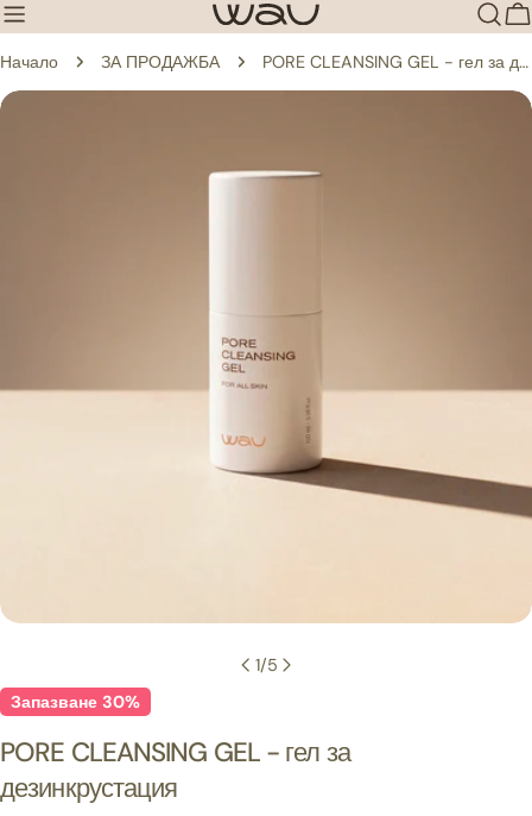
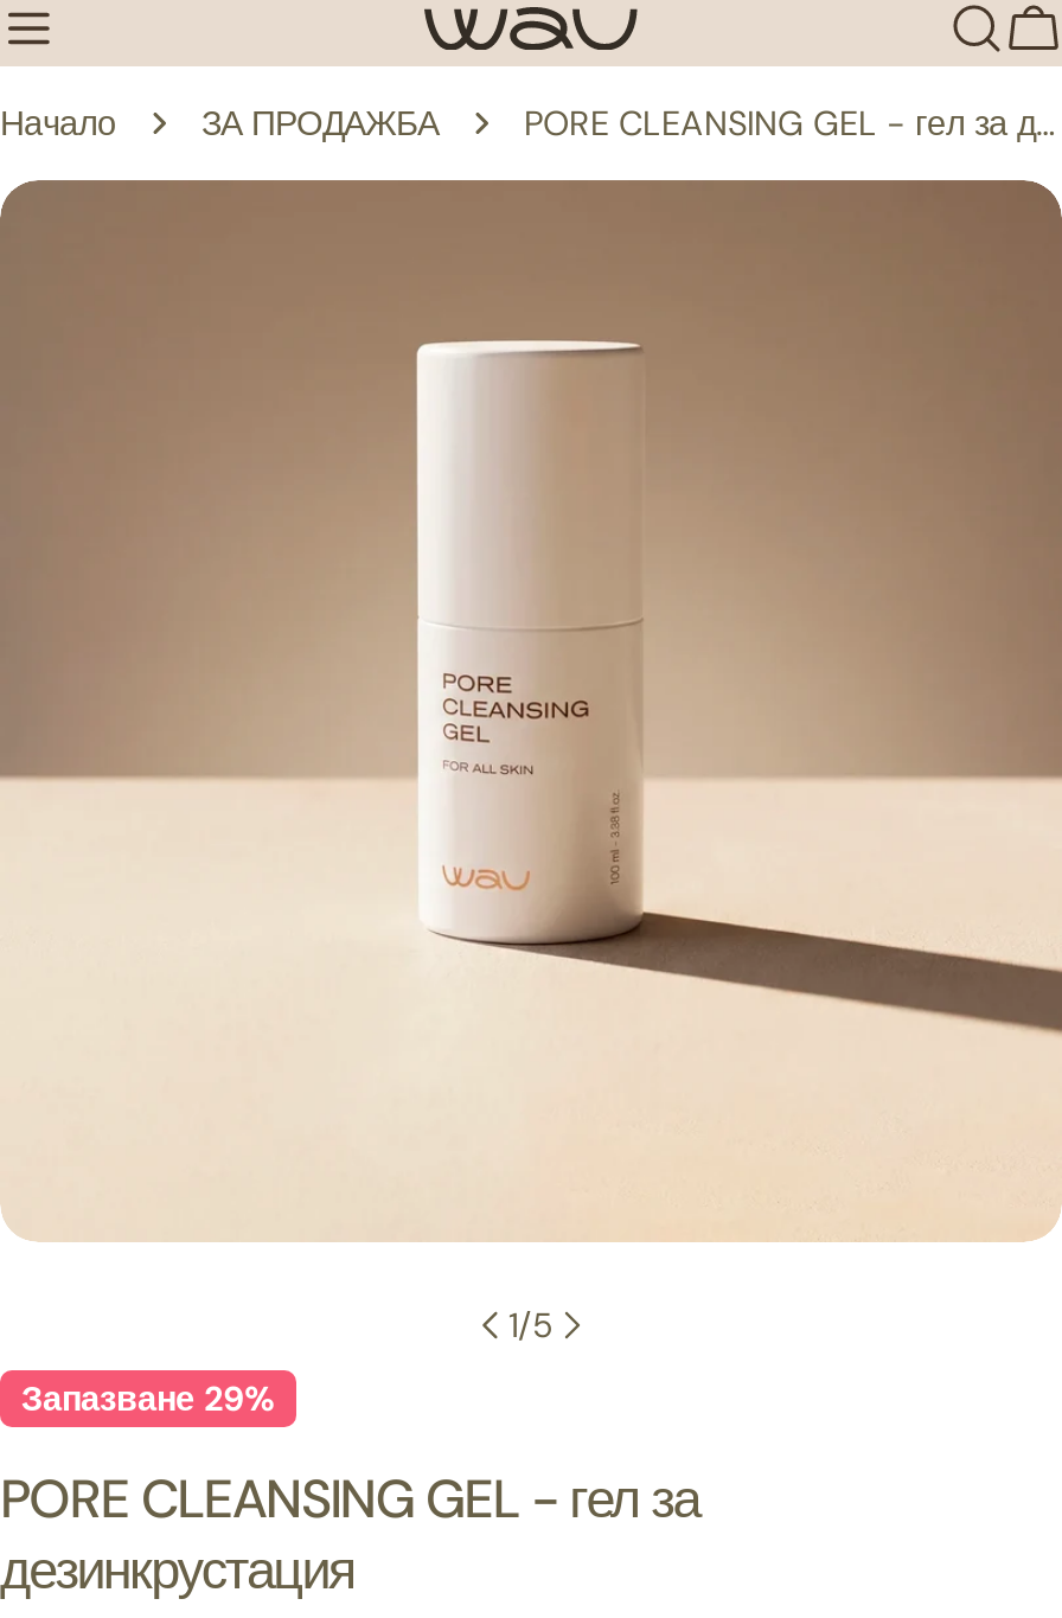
- Запазване 30%
+ Запазване 29%
